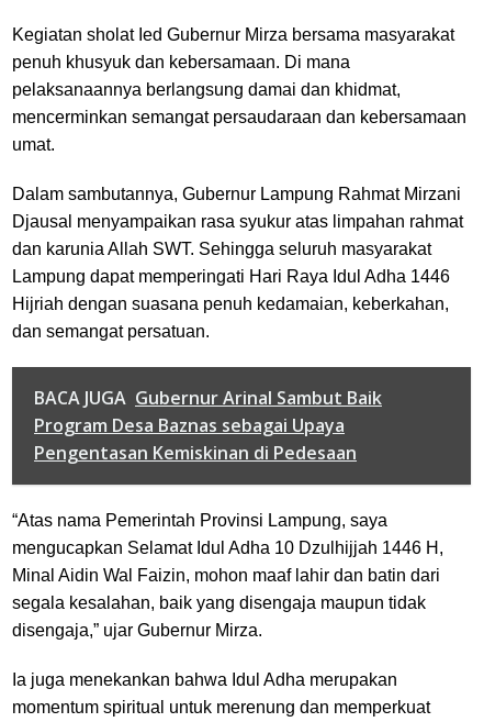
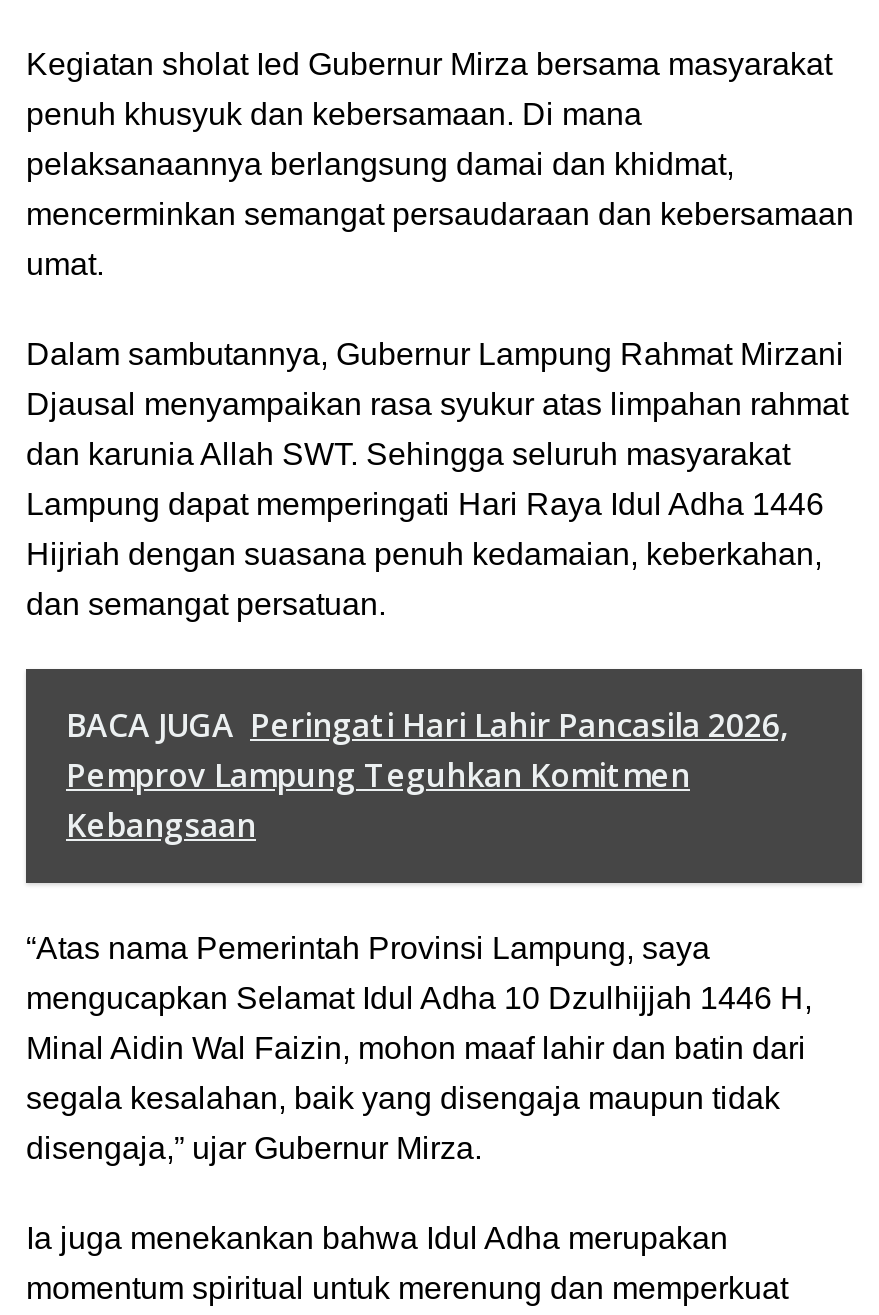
- BACA JUGA Gubernur Arinal Sambut Baik
- Program Desa Baznas sebagai Upaya
- Pengentasan Kemiskinan di Pedesaan
+ BACA JUGA Peringati Hari Lahir Pancasila 2026,
+ Pemprov Lampung Teguhkan Komitmen
+ Kebangsaan
